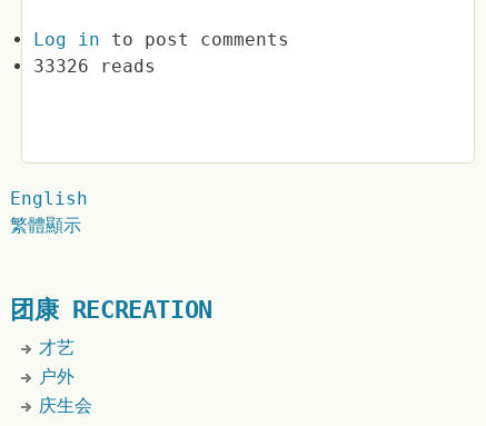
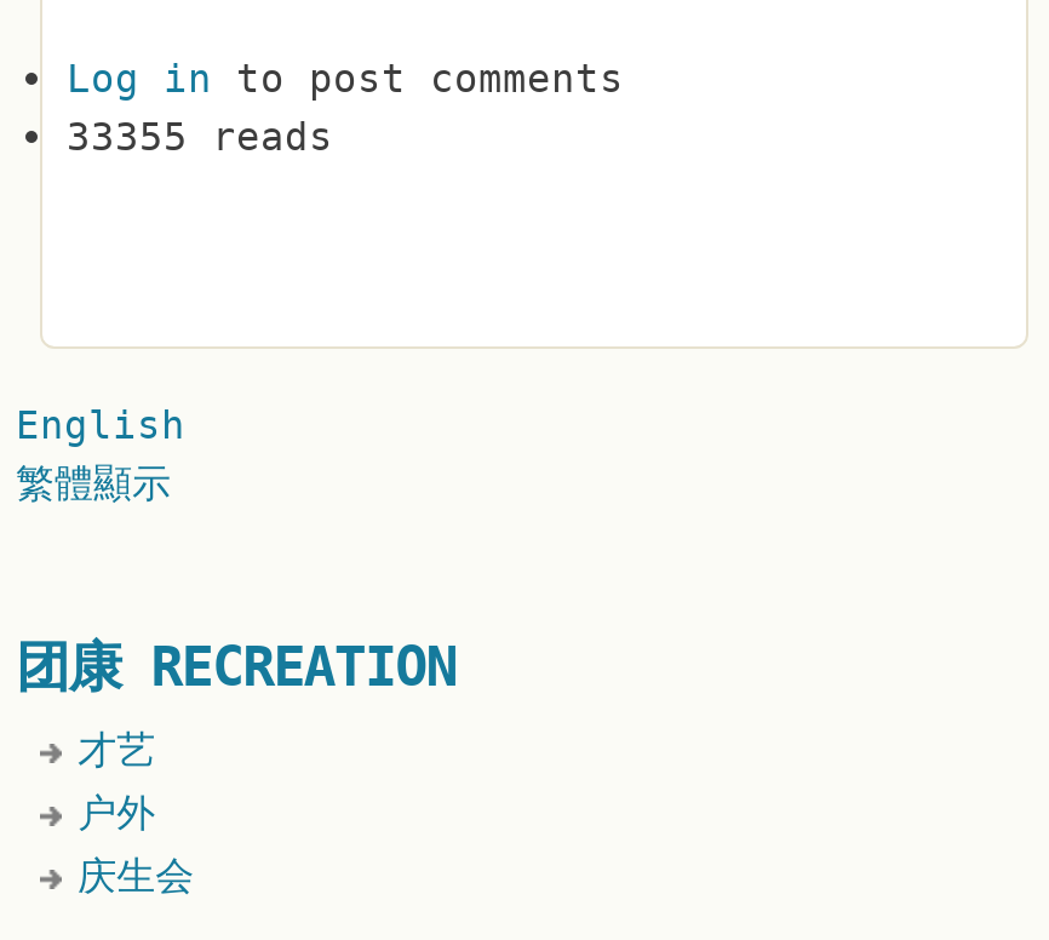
- 33326 reads
+ 33355 reads
